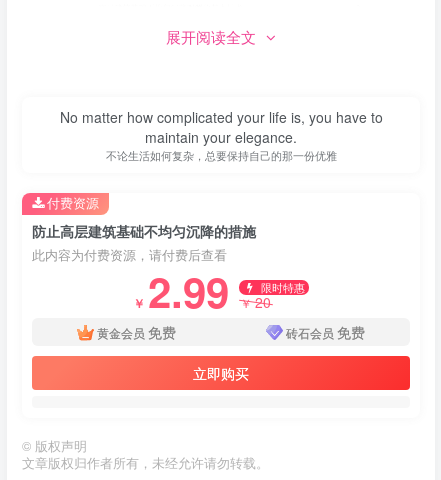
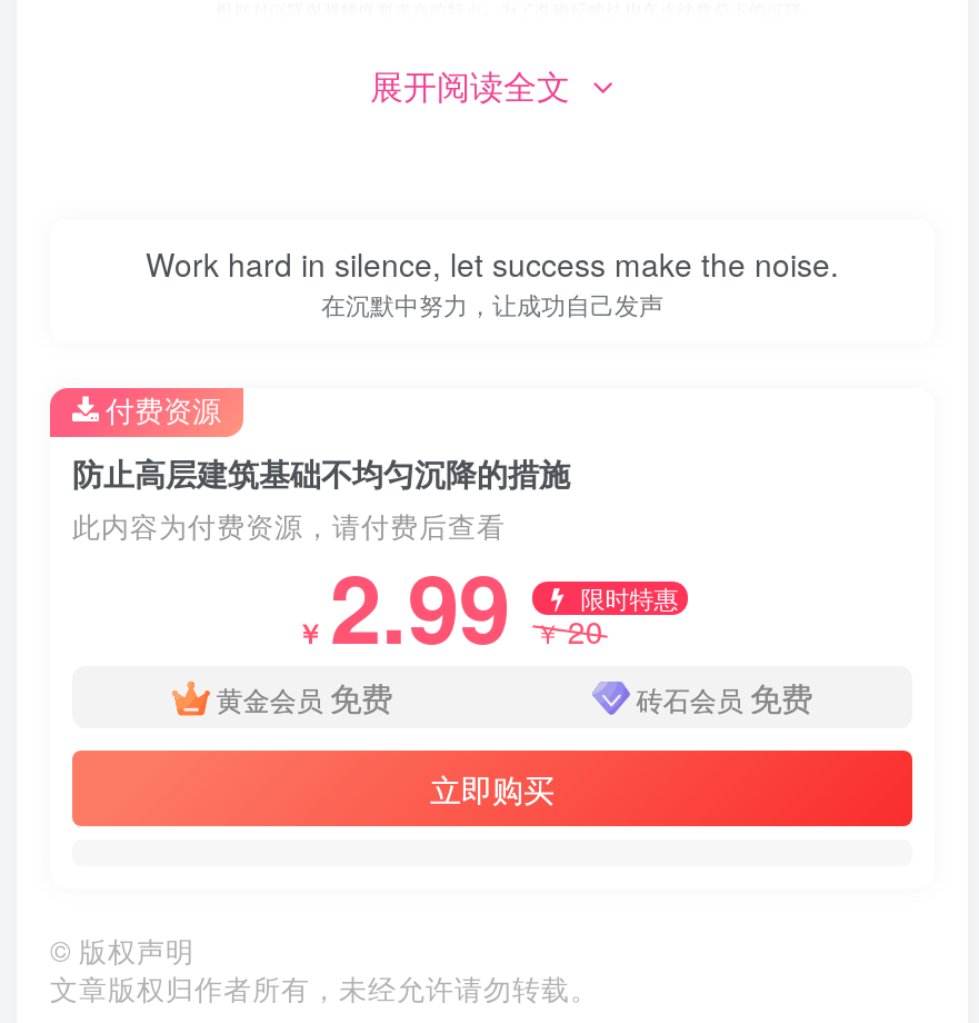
- No matter how complicated your life is, you have to
- maintain your elegance.
- 不论生活如何复杂，总要保持自己的那一份优雅
+ Work hard in silence, let success make the noise.
+ 在沉默中努力，让成功自己发声
